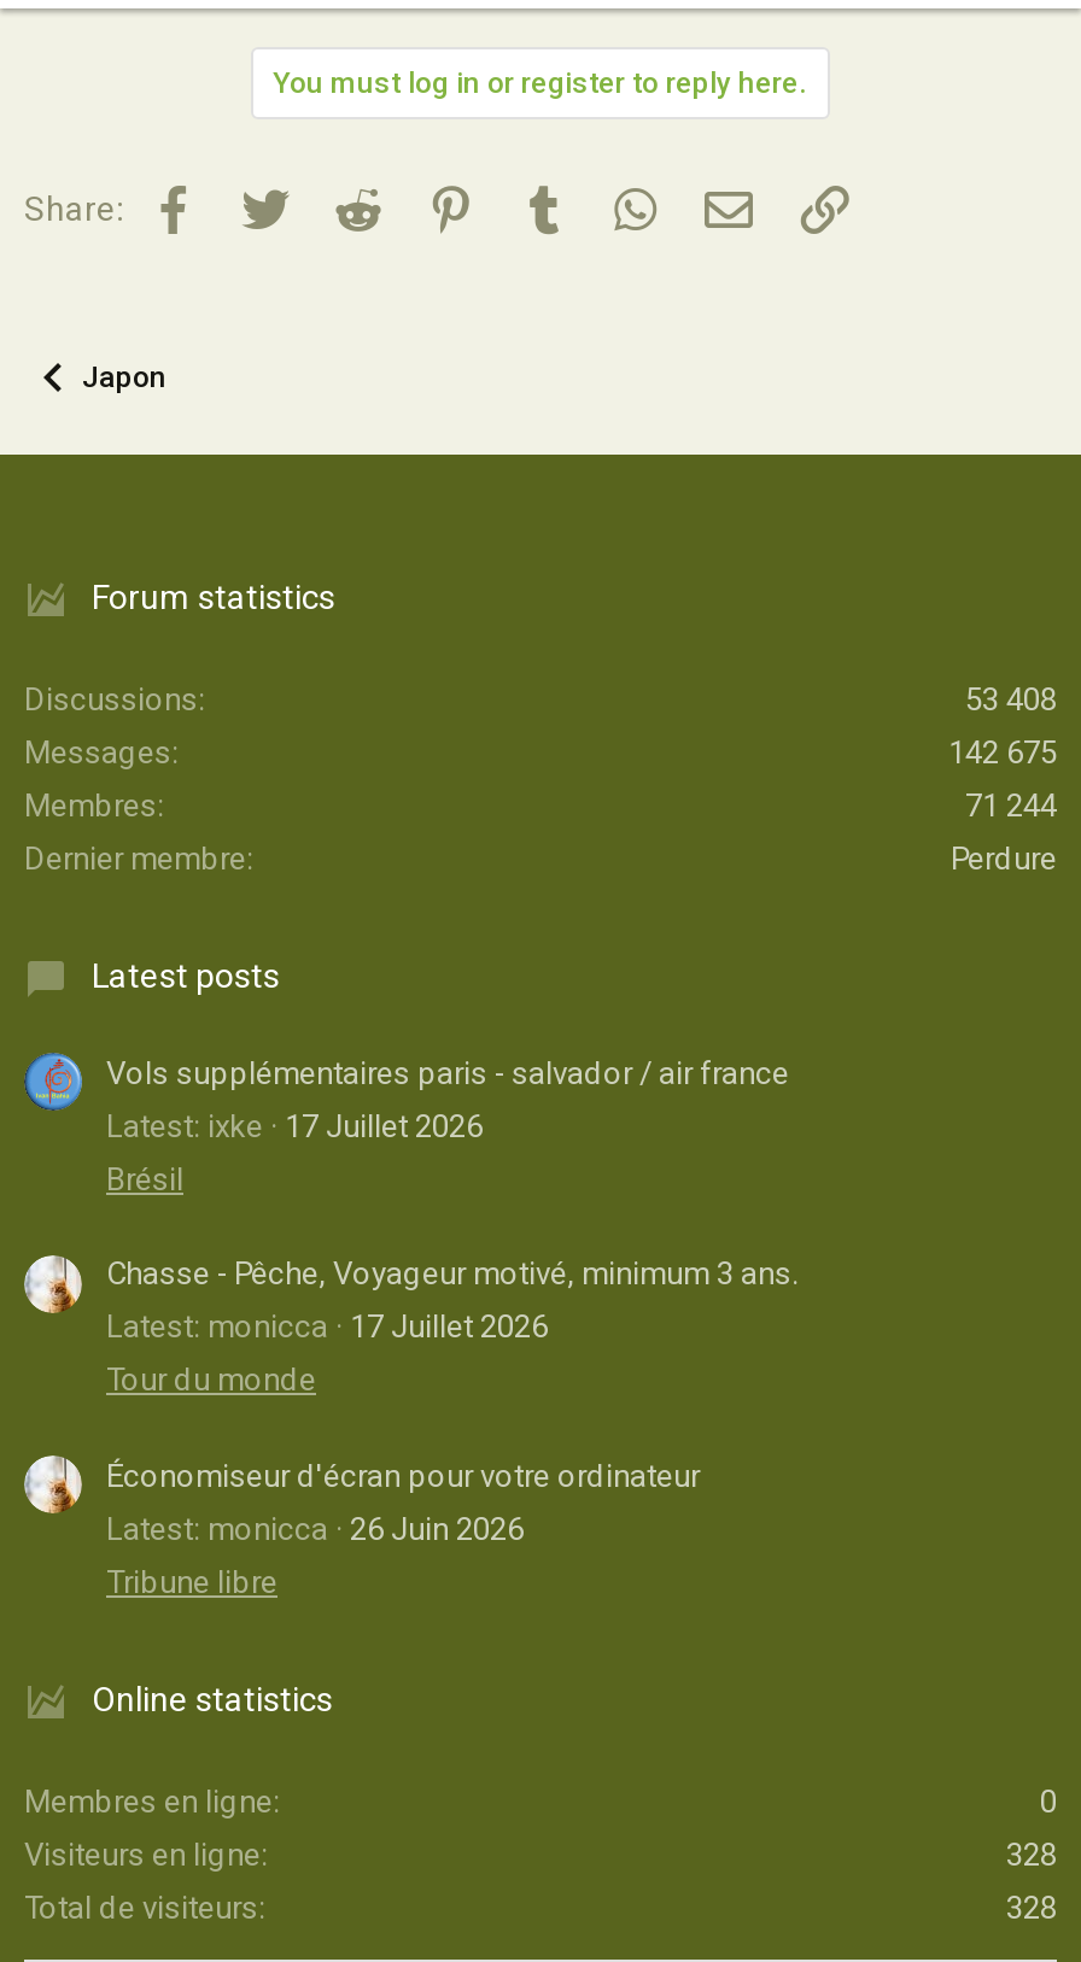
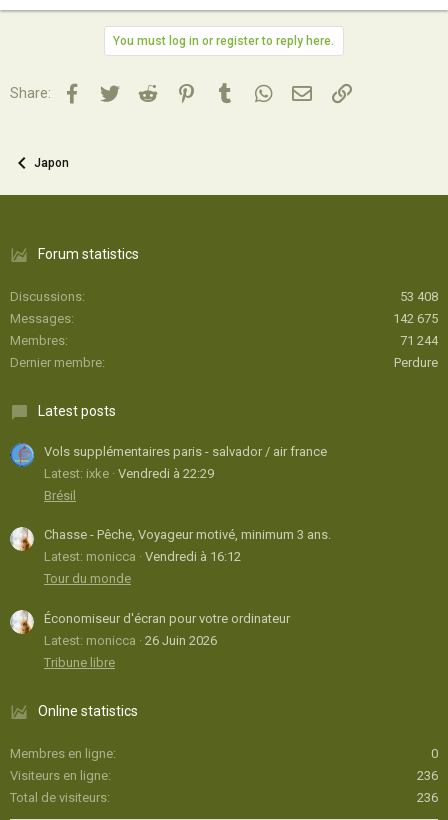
- Latest: ixke 17 Juillet 2026
+ Latest: ixke Vendredi à 22:29

- Latest: monicca 17 Juillet 2026
+ Latest: monicca Vendredi à 16:12

- 328
+ 236

- 328
+ 236
